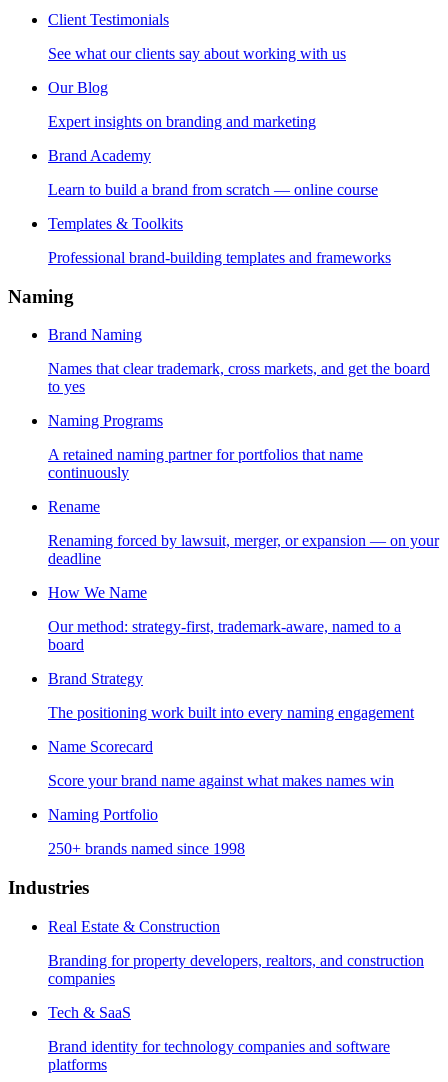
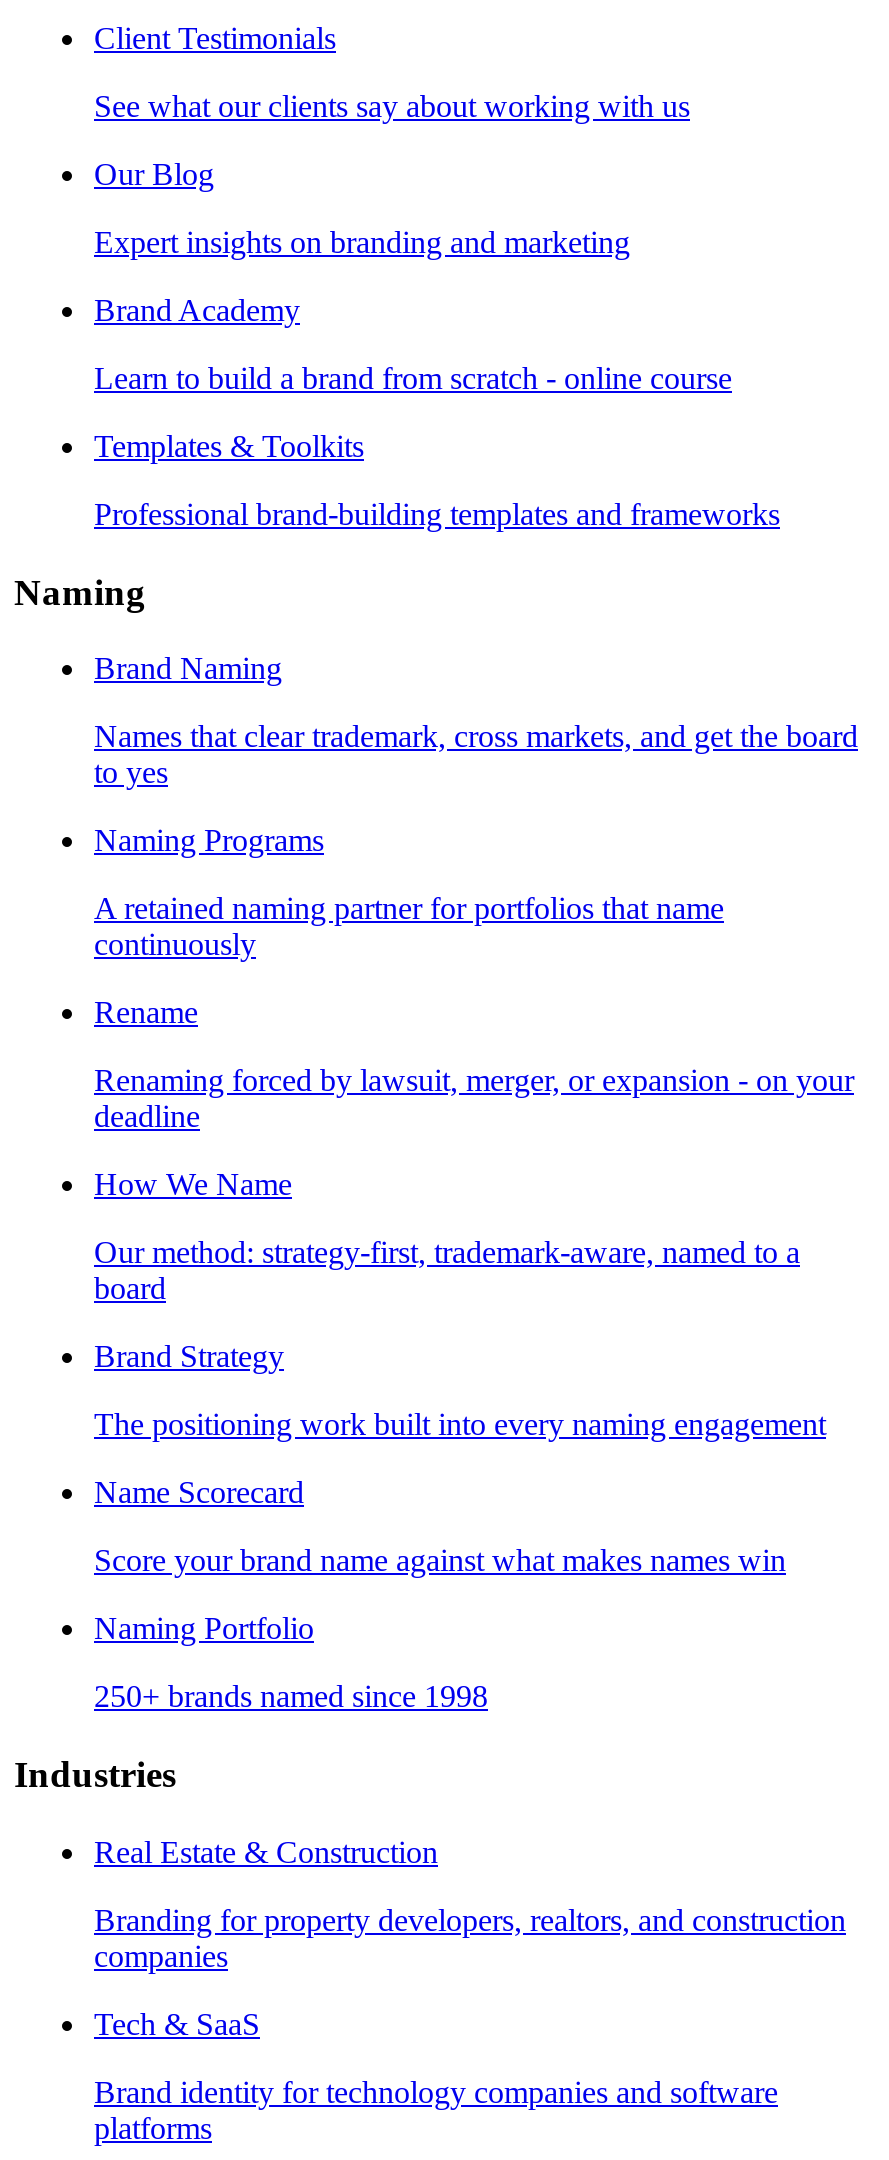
- Learn to build a brand from scratch — online course
+ Learn to build a brand from scratch - online course

- Renaming forced by lawsuit, merger, or expansion — on your
+ Renaming forced by lawsuit, merger, or expansion - on your
